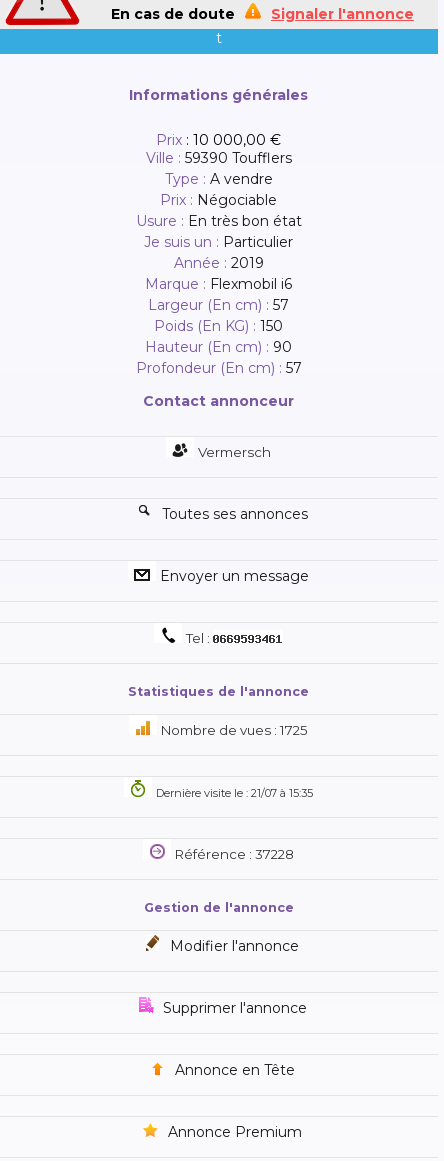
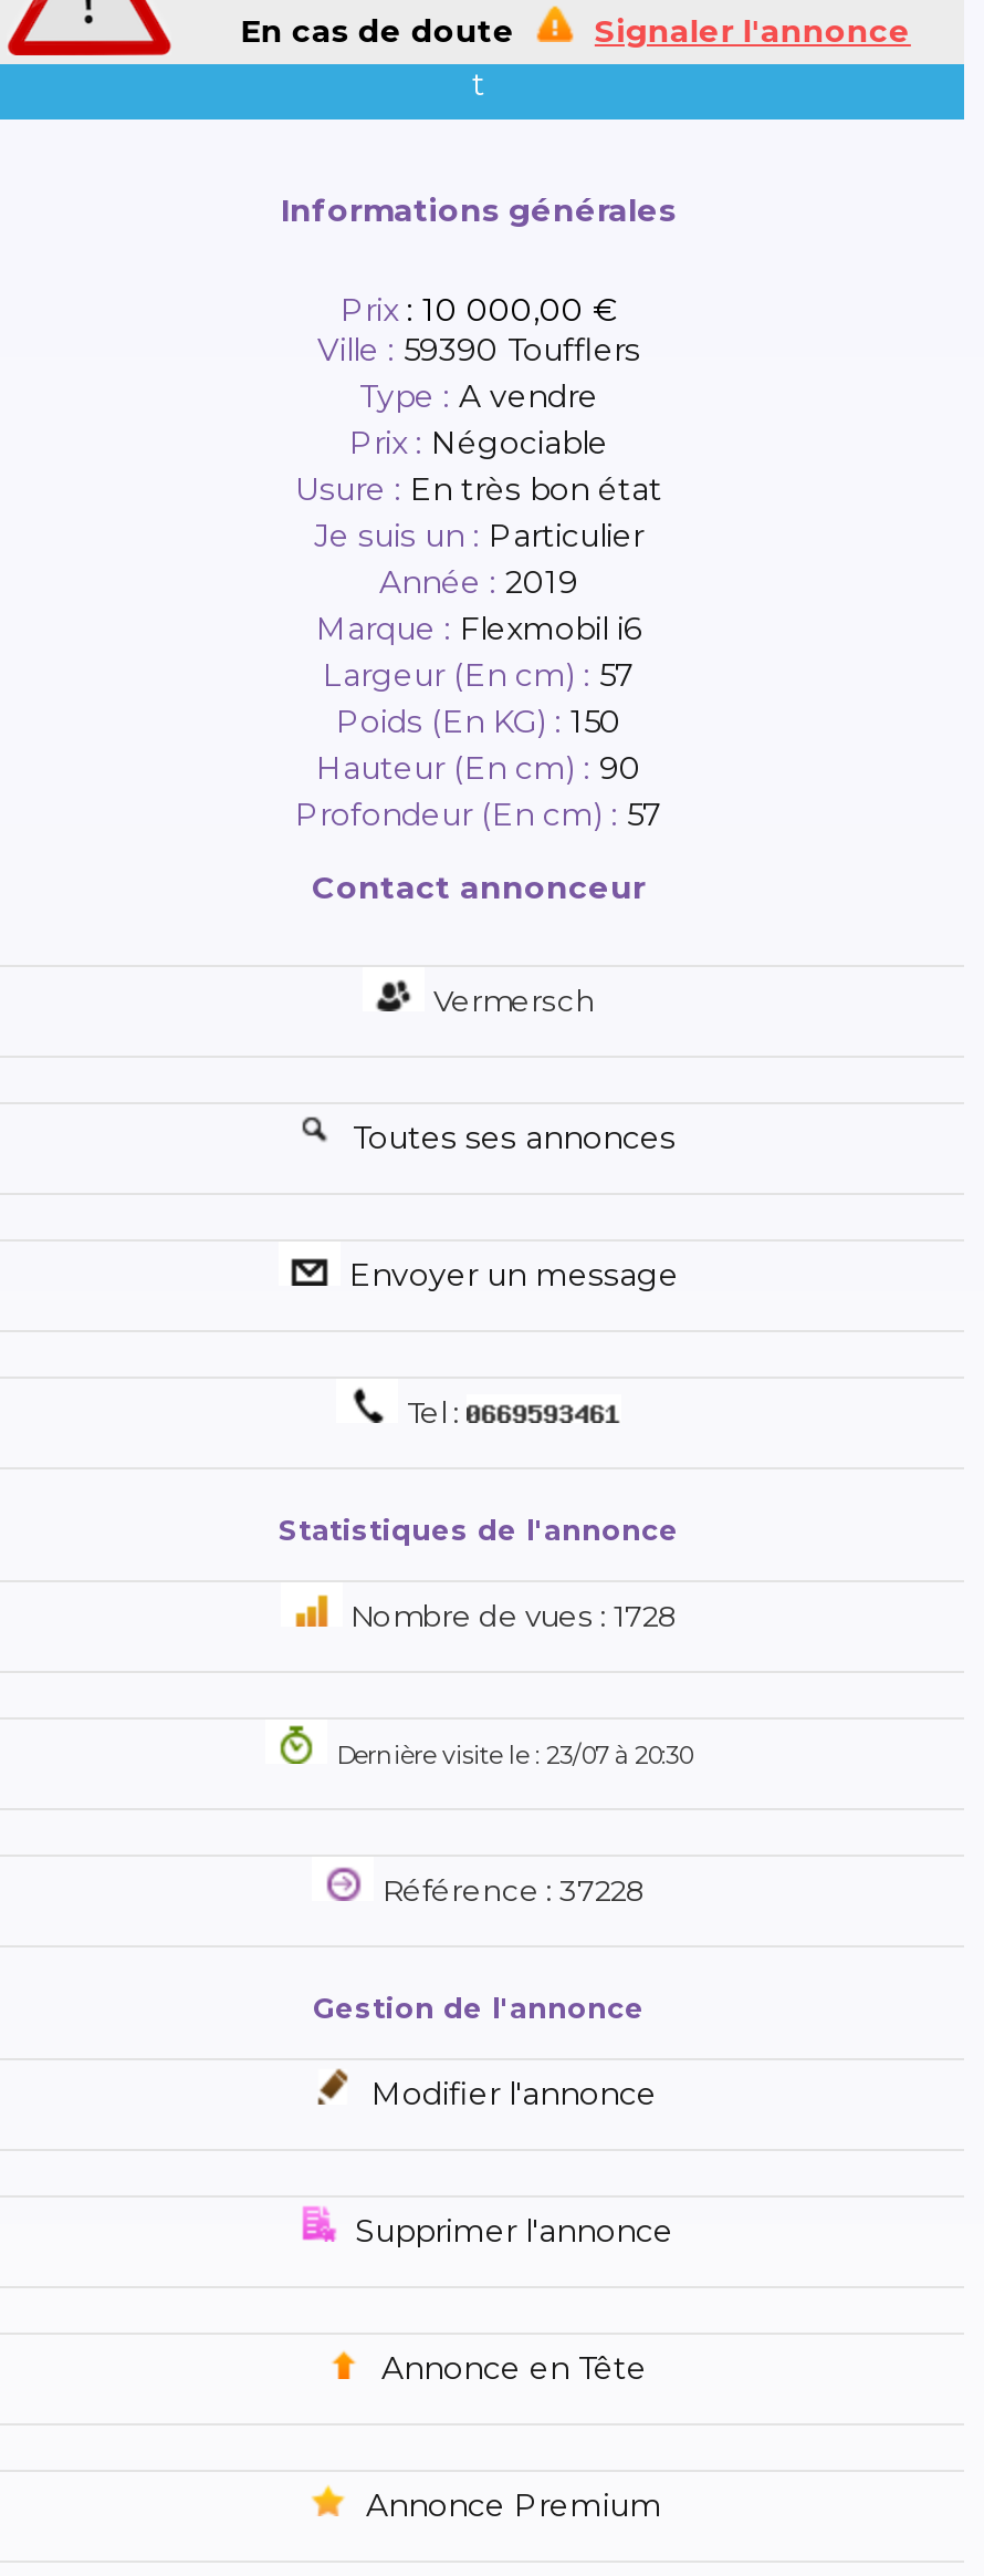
- Nombre de vues : 1725
+ Nombre de vues : 1728

- Dernière visite le : 21/07 à 15:35
+ Dernière visite le : 23/07 à 20:30
